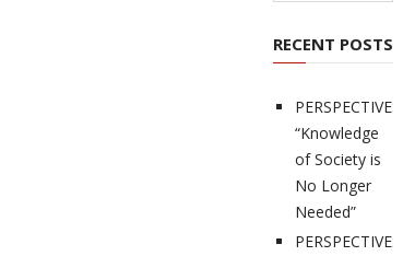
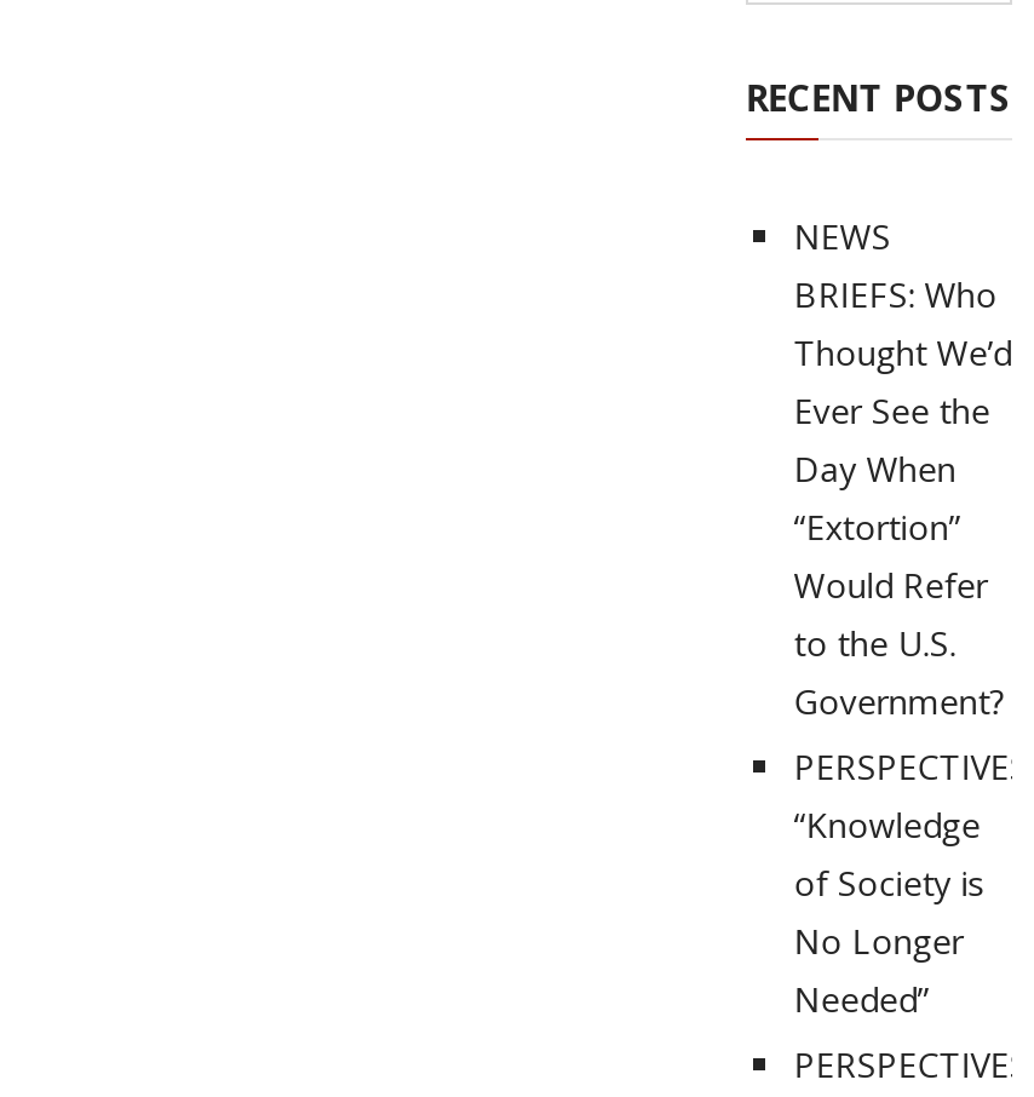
+ NEWS
+ BRIEFS: Who
+ Thought We’d
+ Ever See the
+ Day When
+ “Extortion”
+ Would Refer
+ to the U.S.
+ Government?
